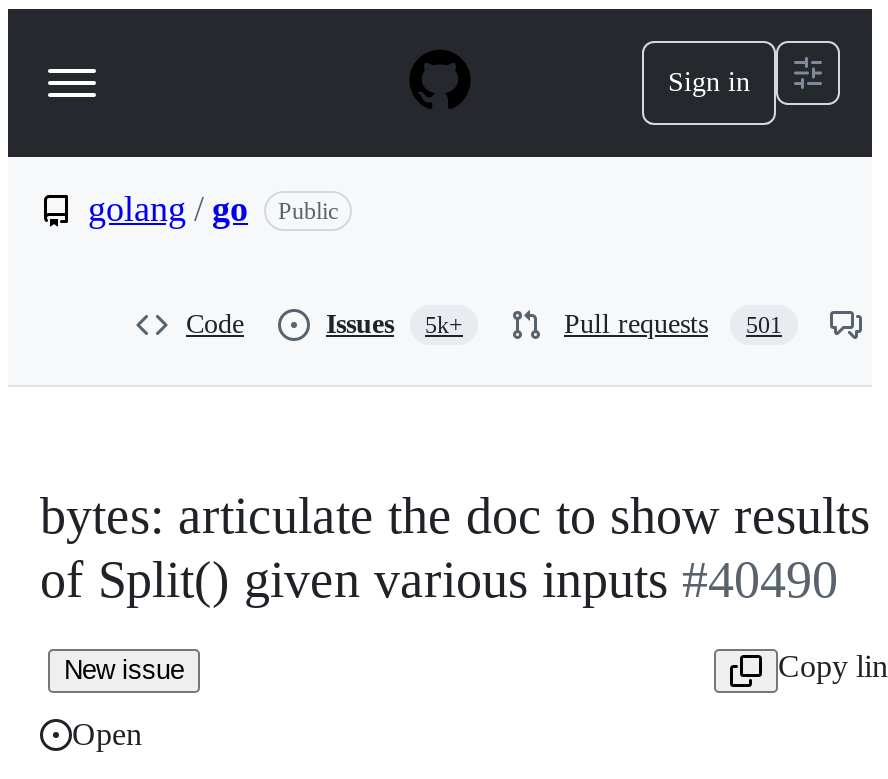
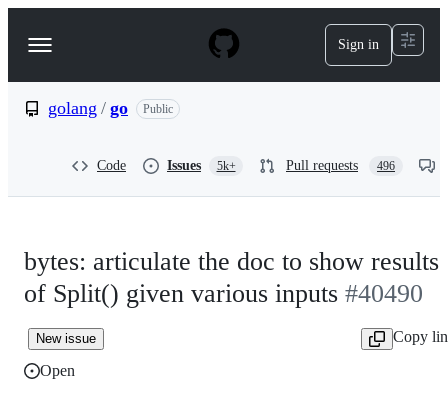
- Pull requests 501
+ Pull requests 496
